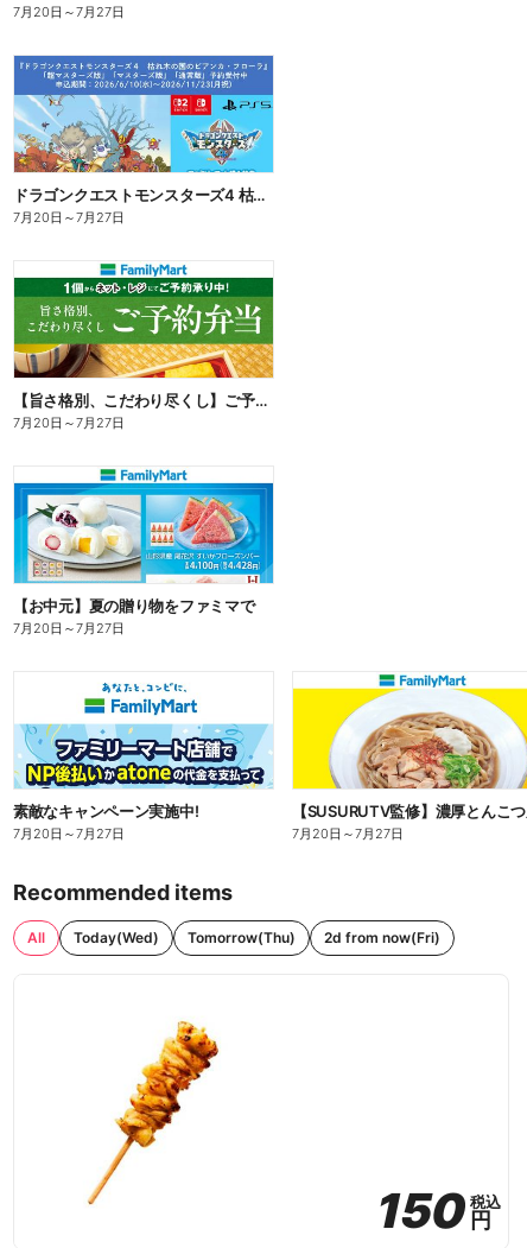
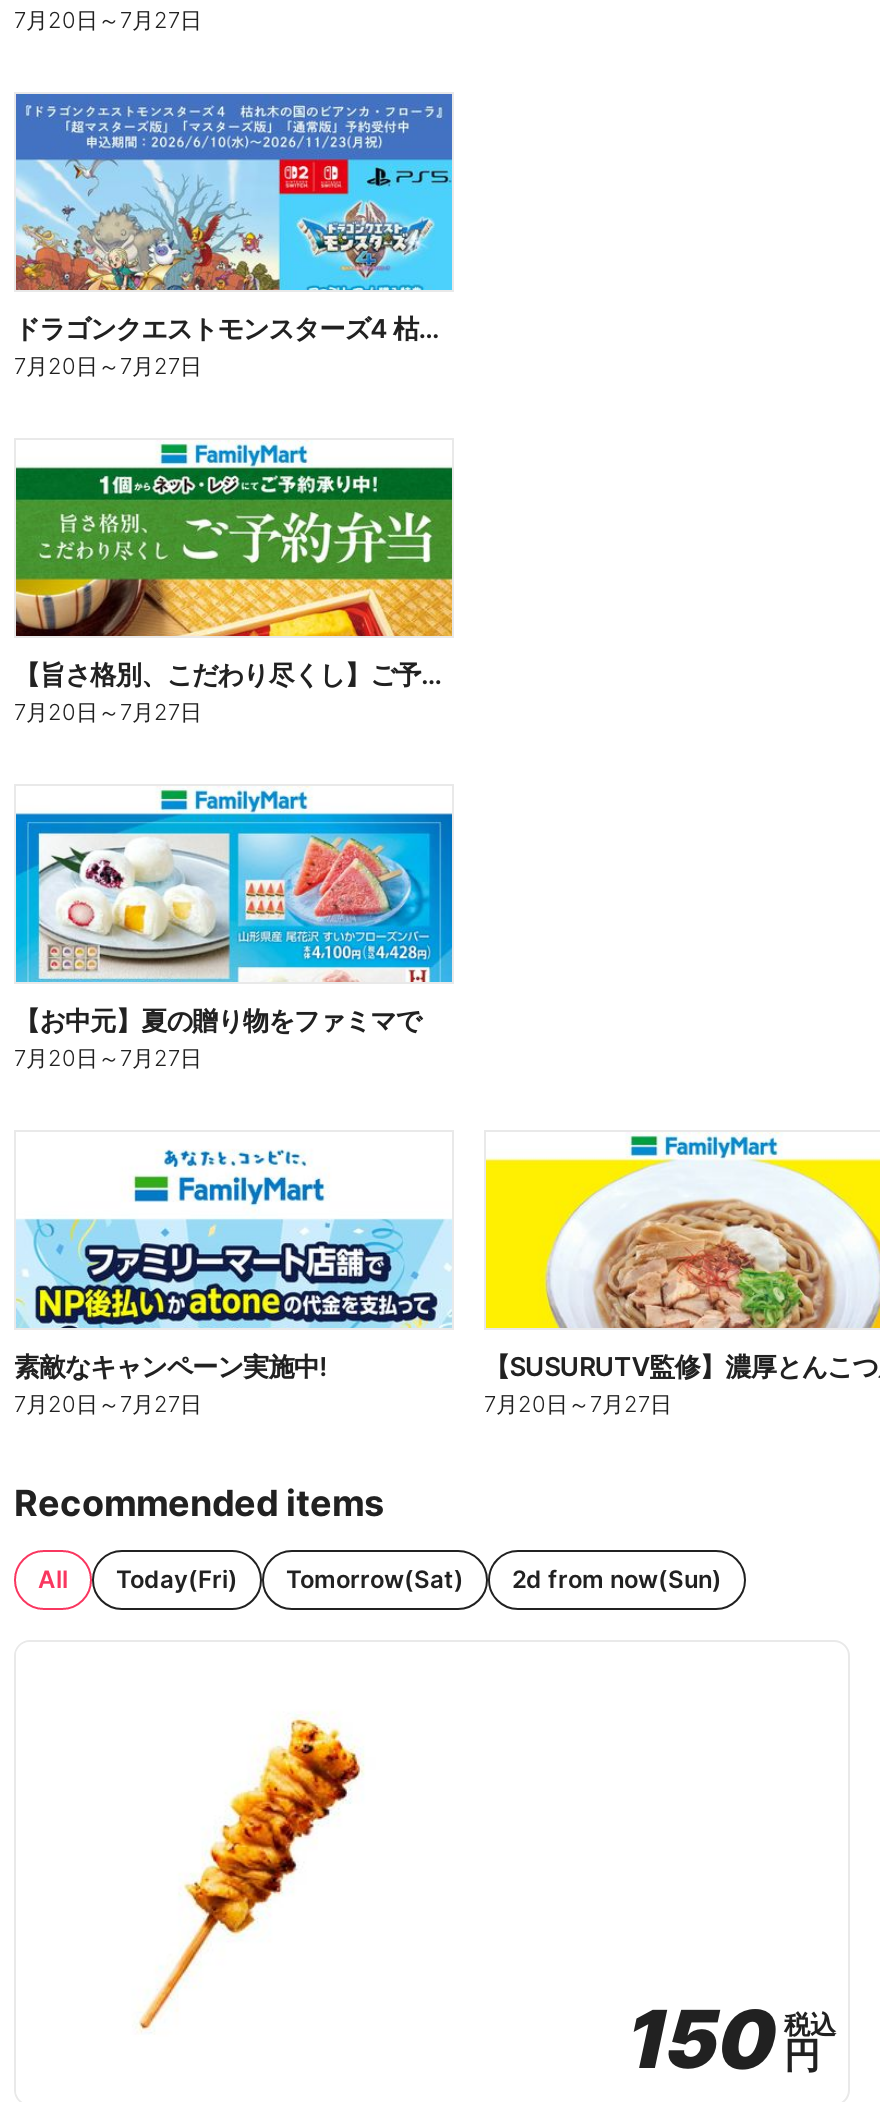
- Today(Wed)
- Tomorrow(Thu)
- 2d from now(Fri)
+ Today(Fri)
+ Tomorrow(Sat)
+ 2d from now(Sun)
